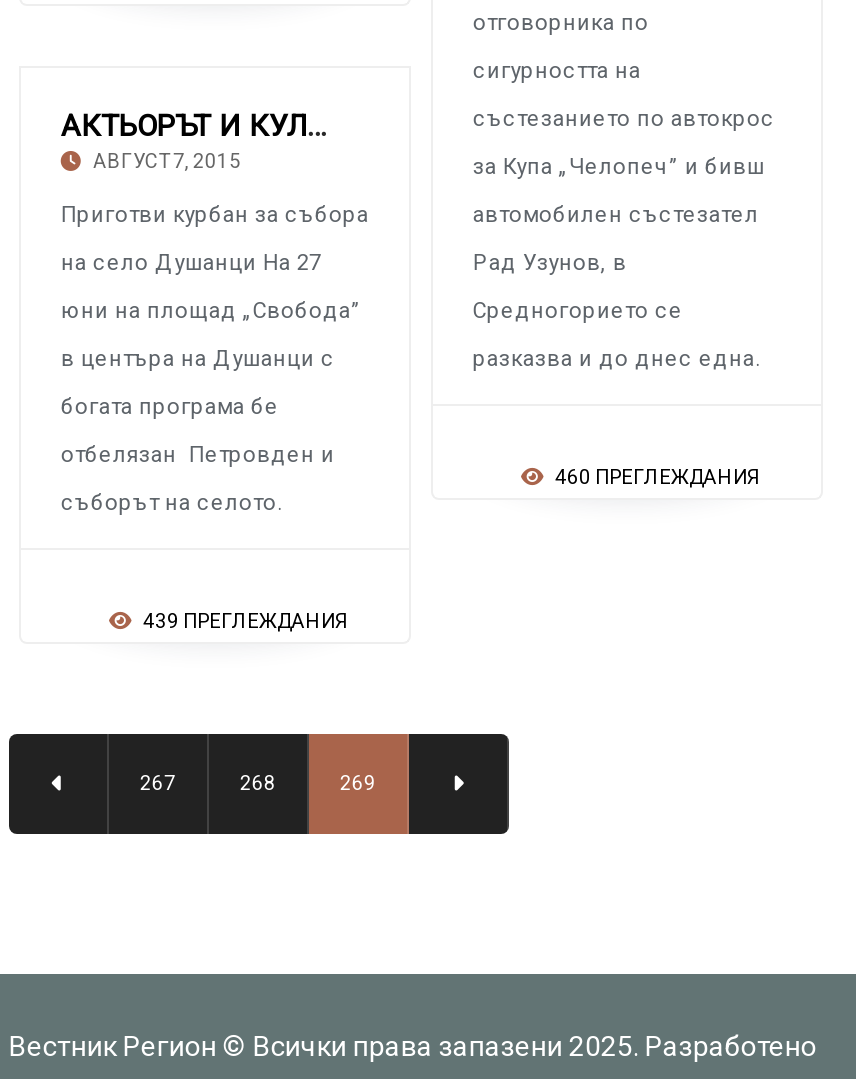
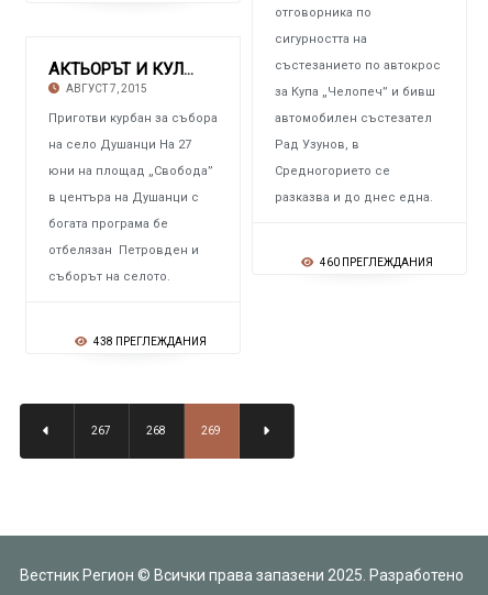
- 439 ПРЕГЛЕЖДАНИЯ
+ 438 ПРЕГЛЕЖДАНИЯ
